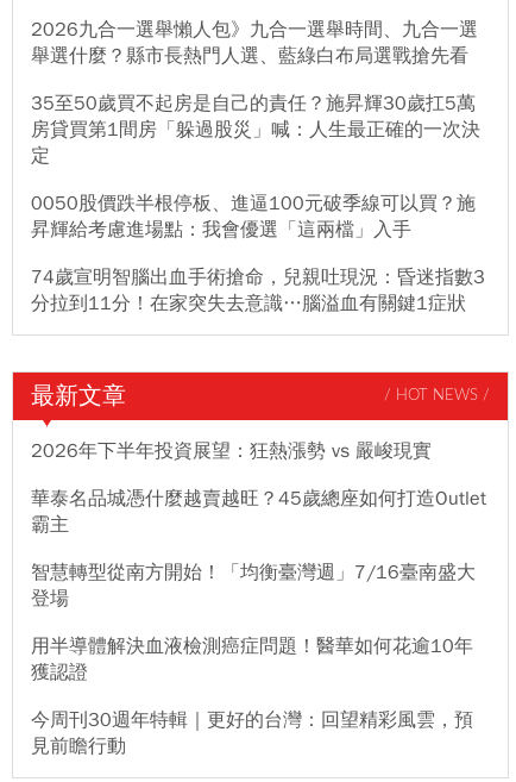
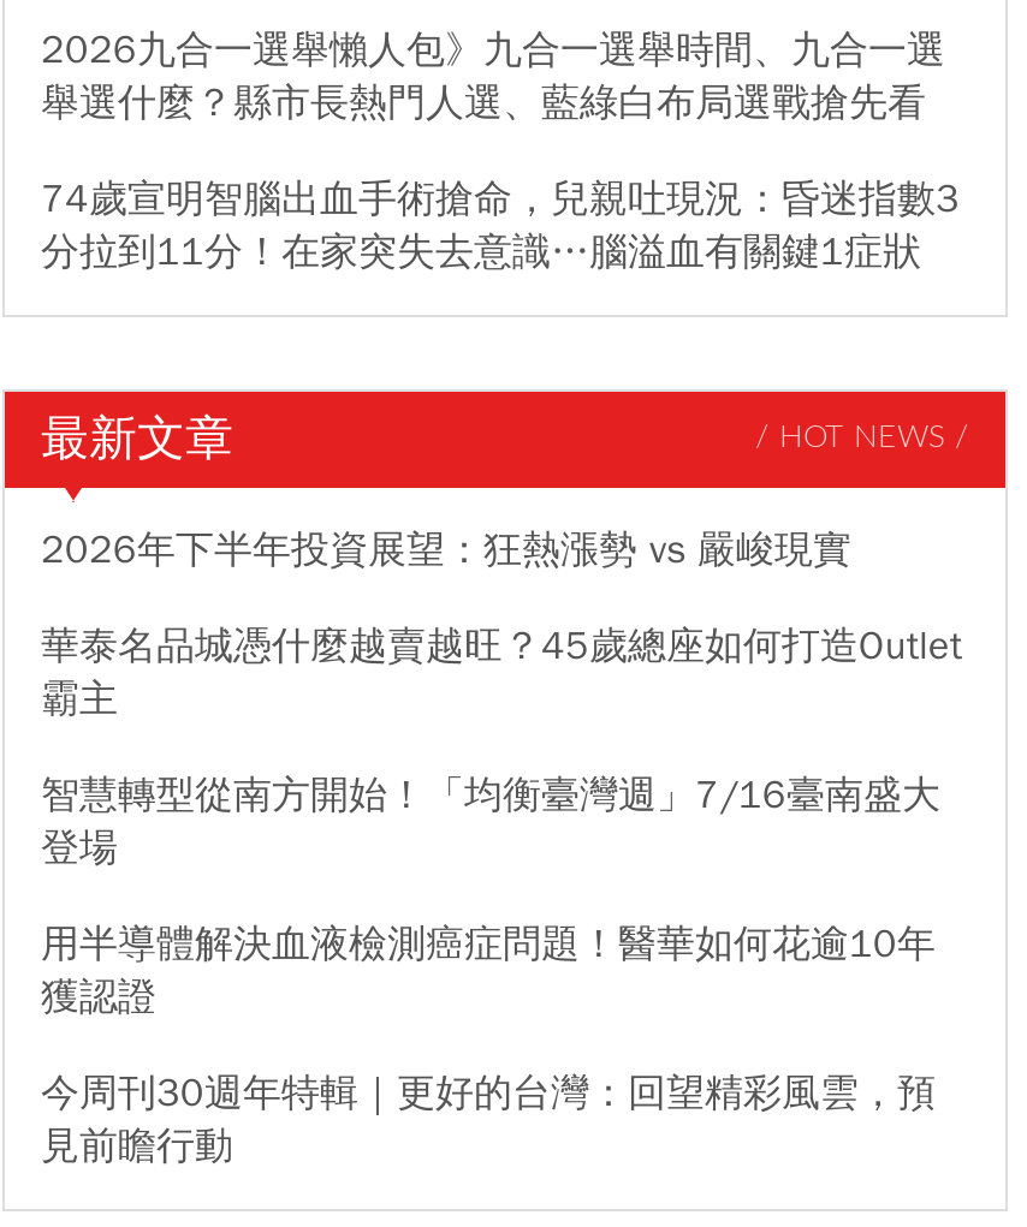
- 35至50歲買不起房是自己的責任？施昇輝30歲扛5萬
- 房貸買第1間房「躲過股災」喊：人生最正確的一次決
- 定
- 0050股價跌半根停板、進逼100元破季線可以買？施
- 昇輝給考慮進場點：我會優選「這兩檔」入手
